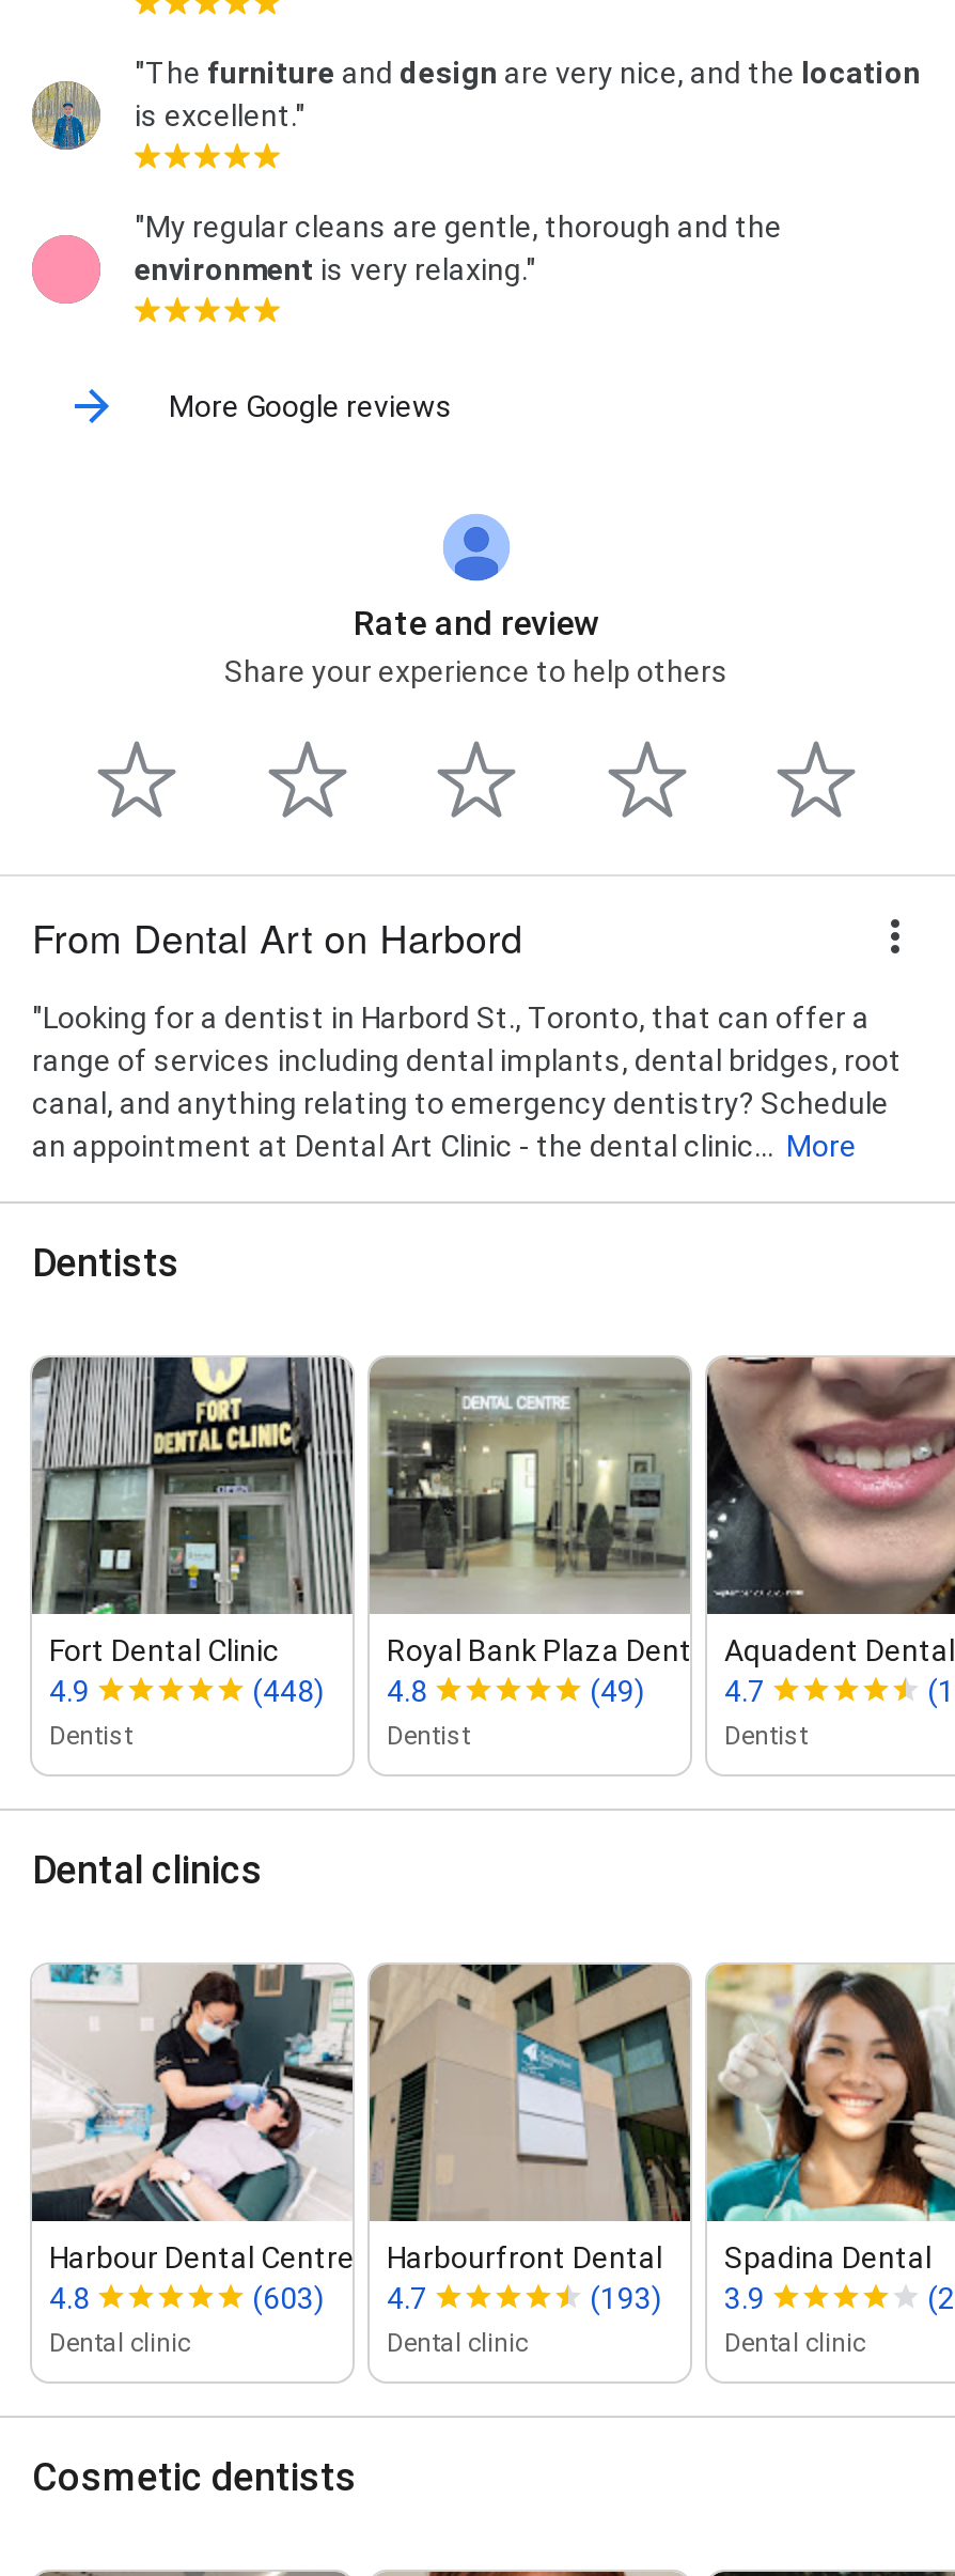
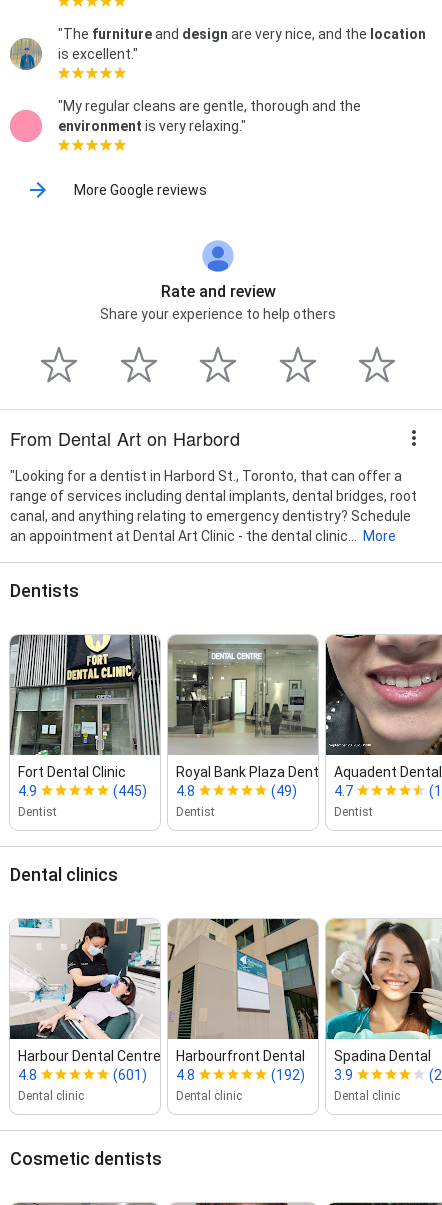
- (448) 4.8
+ (445) 4.8

- (603)
+ (601)

- 4.7
+ 4.8

- (193) 3.9
+ (192) 3.9
